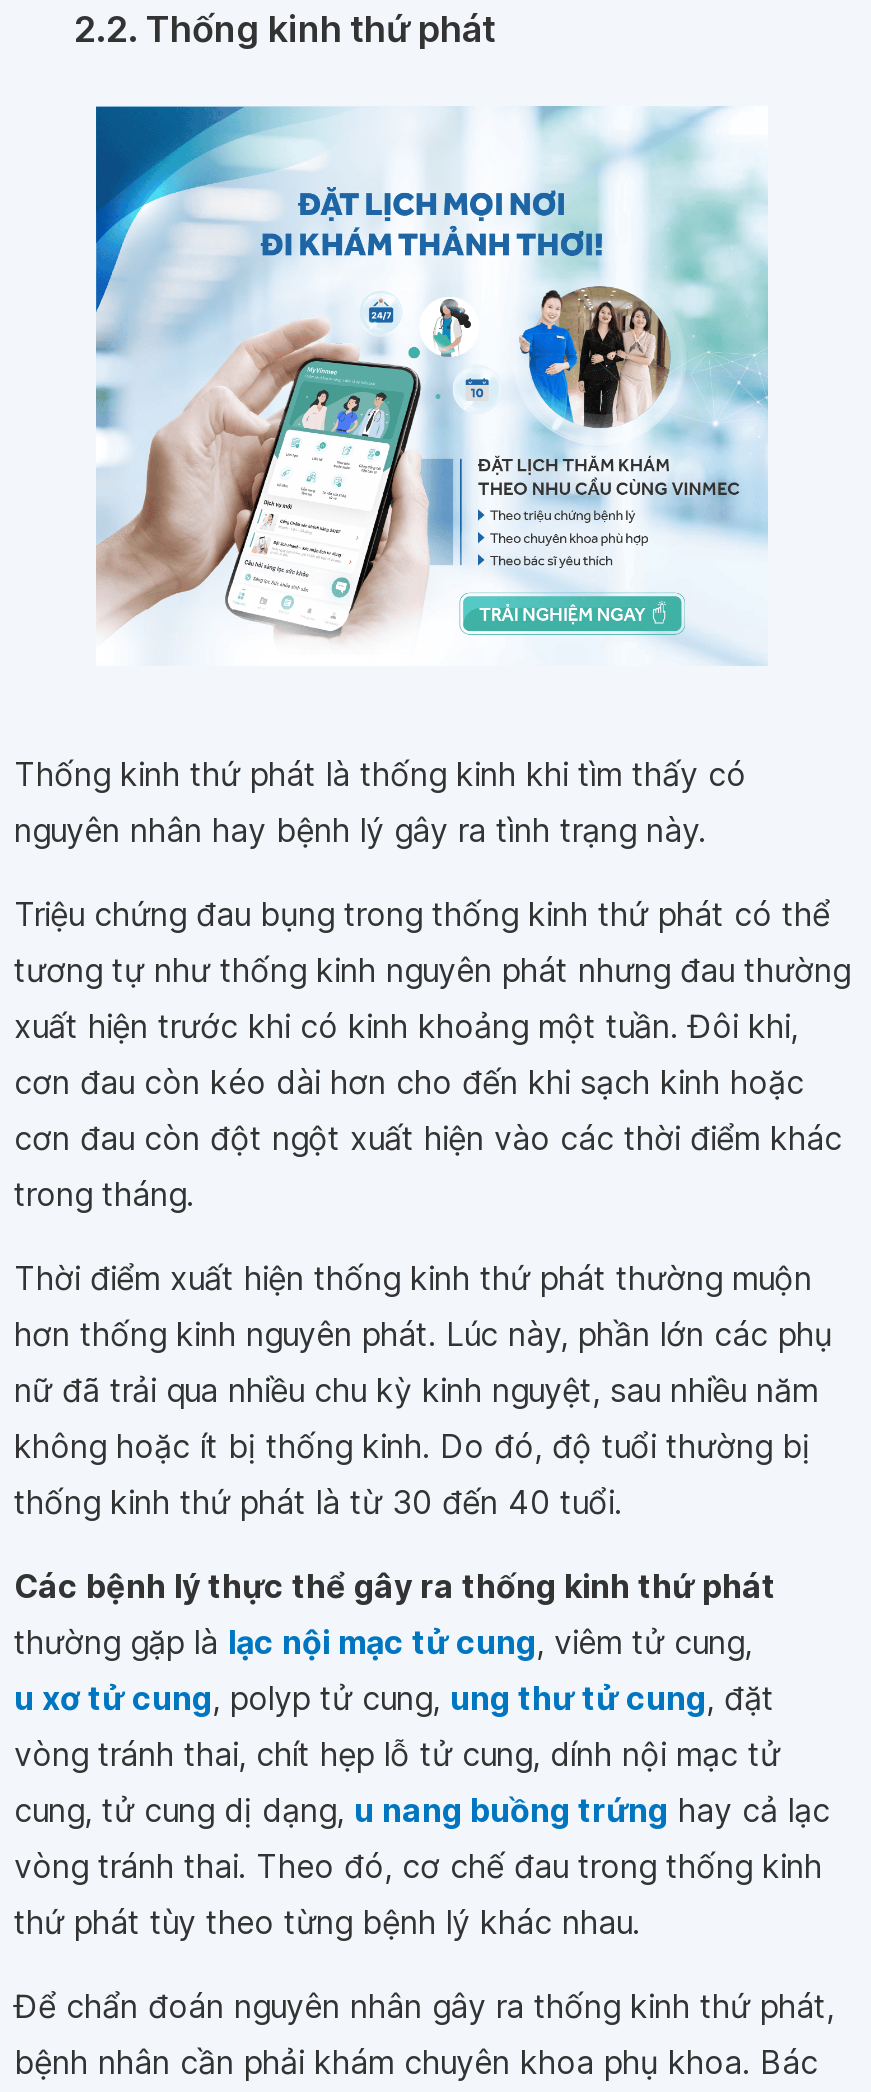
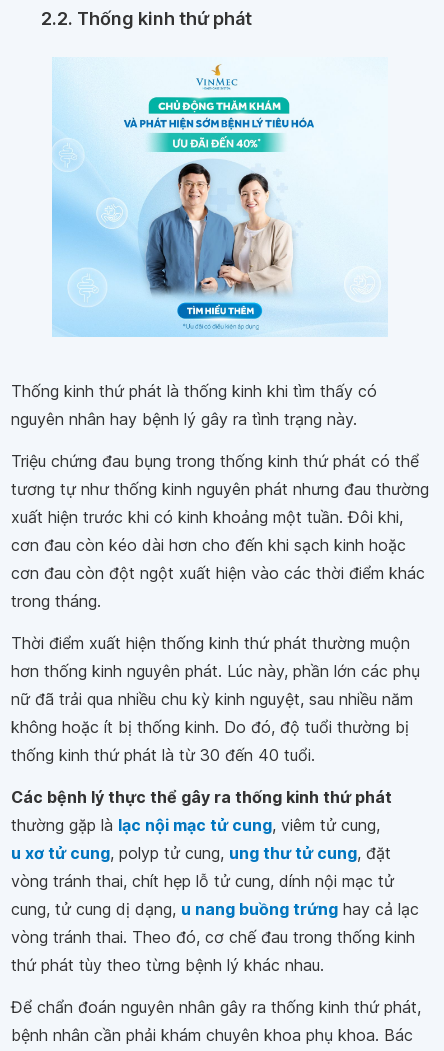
- [image]
+ [image]
